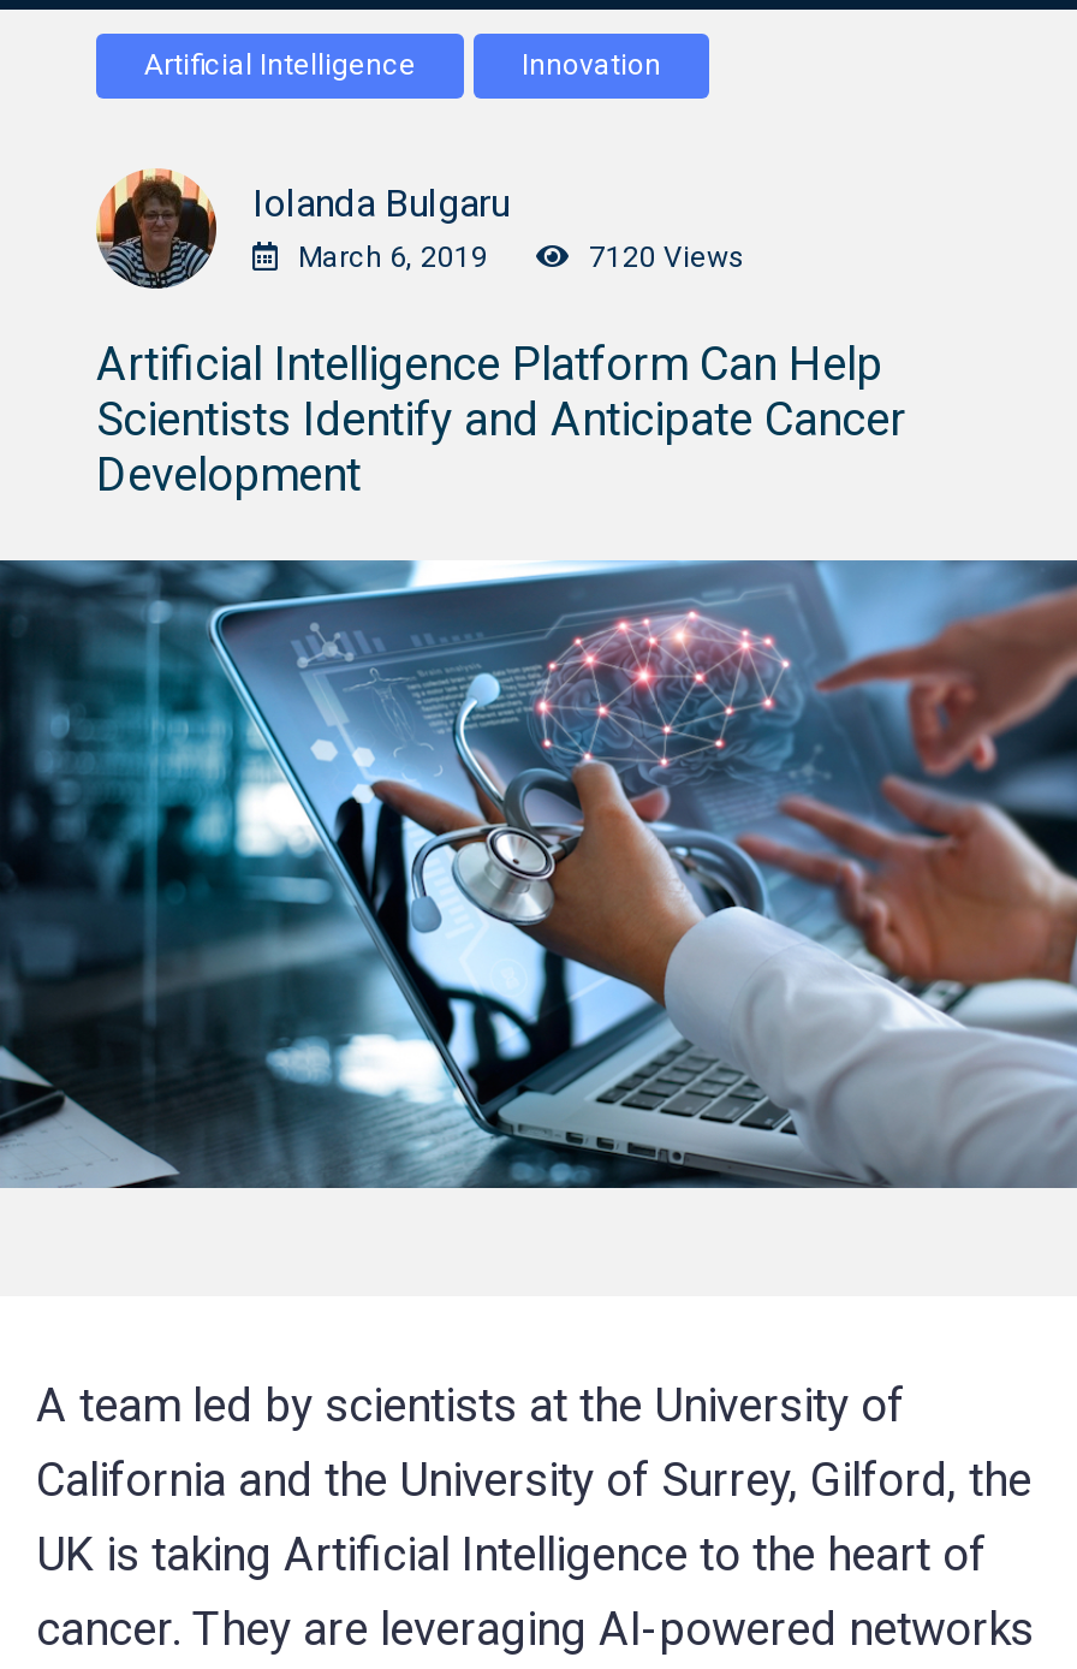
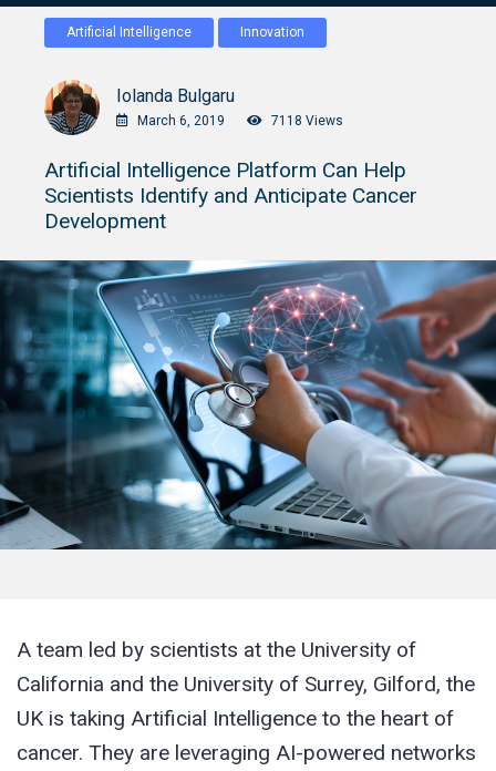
- 7120 Views
+ 7118 Views
